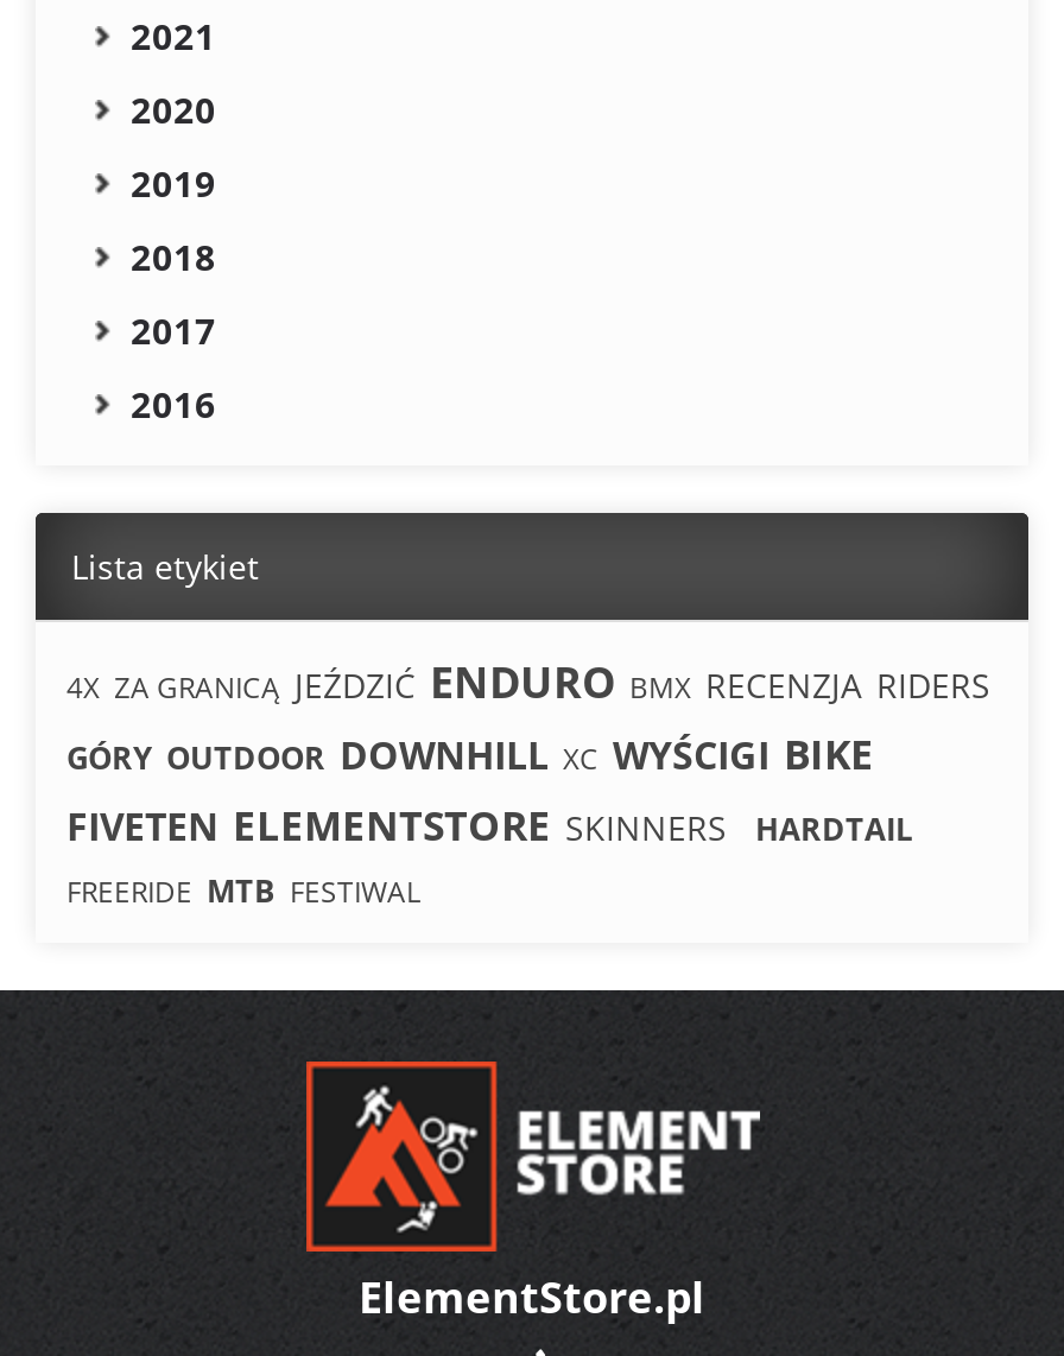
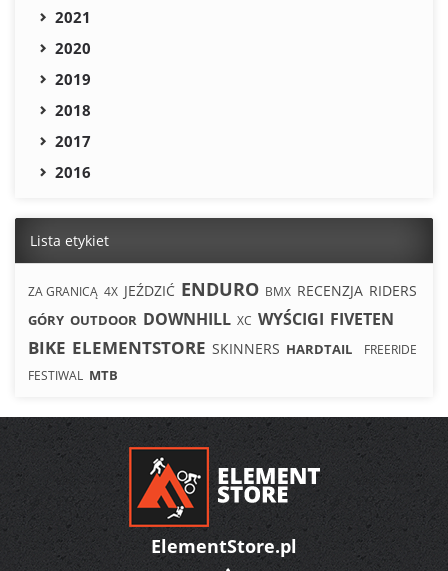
- 4X ZA GRANICĄ JEŹDZIĆ ENDURO BMX RECENZJA RIDERS
- GÓRY OUTDOOR DOWNHILL XC WYŚCIGI BIKE
- FIVETEN ELEMENTSTORE SKINNERS
- HARDTAIL
- FREERIDE MTB FESTIWAL
+ ZA GRANICĄ 4X JEŹDZIĆ ENDURO BMX RECENZJA RIDERS
+ GÓRY OUTDOOR DOWNHILL XC WYŚCIGI FIVETEN
+ BIKE ELEMENTSTORE SKINNERS HARDTAIL
+ FREERIDE
+ FESTIWAL MTB
